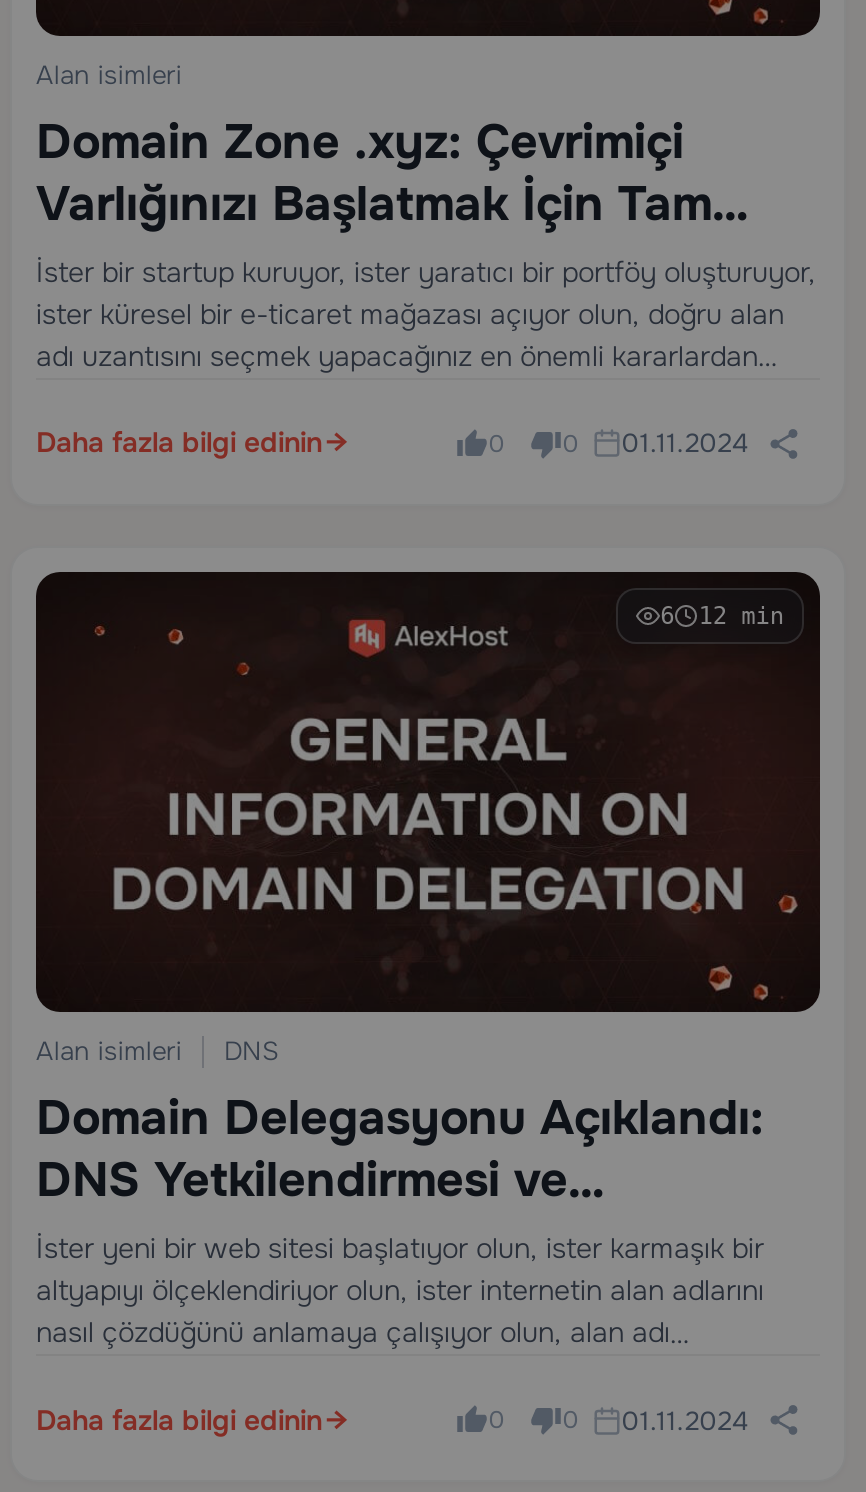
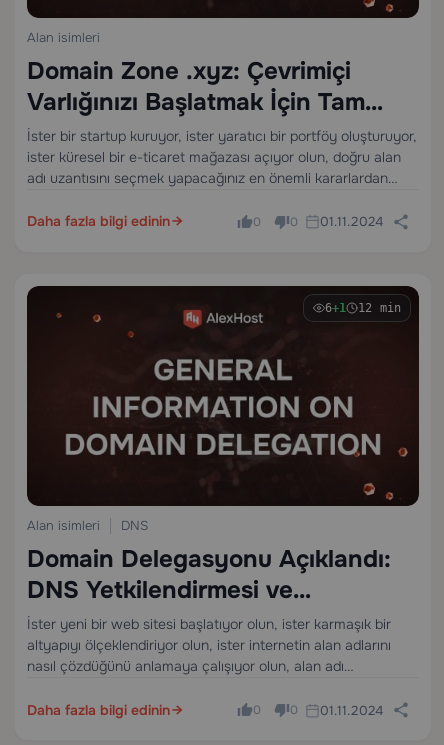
- 6 12 min
+ 6+1 12 min
